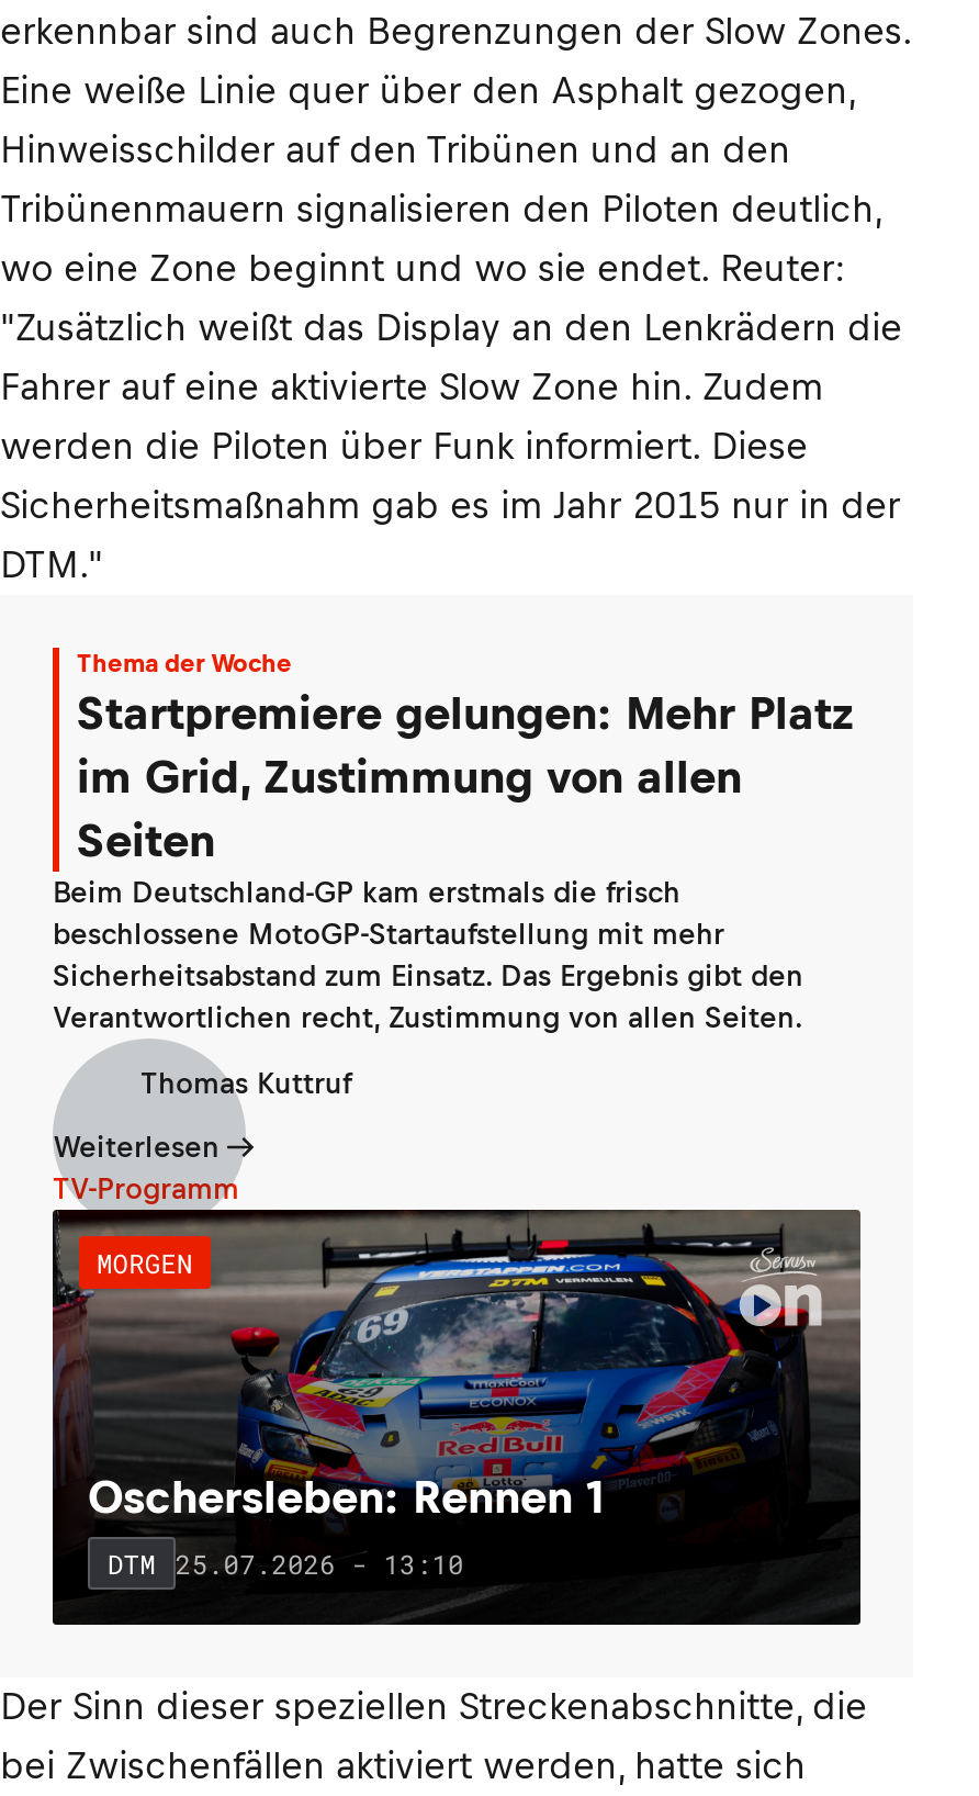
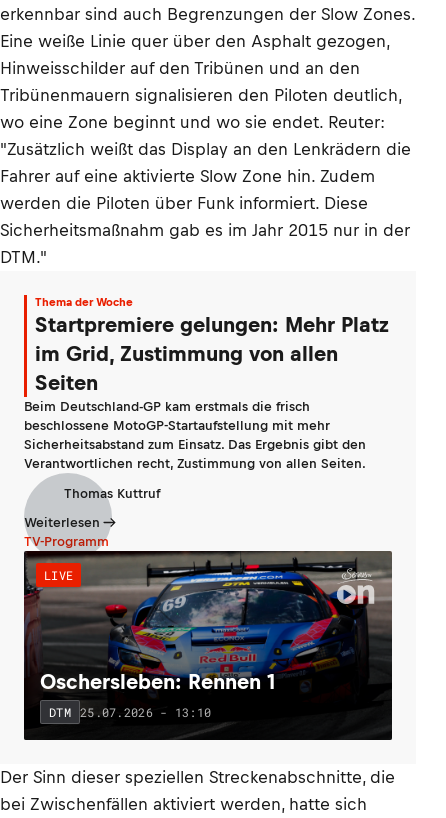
- MORGEN
+ LIVE
